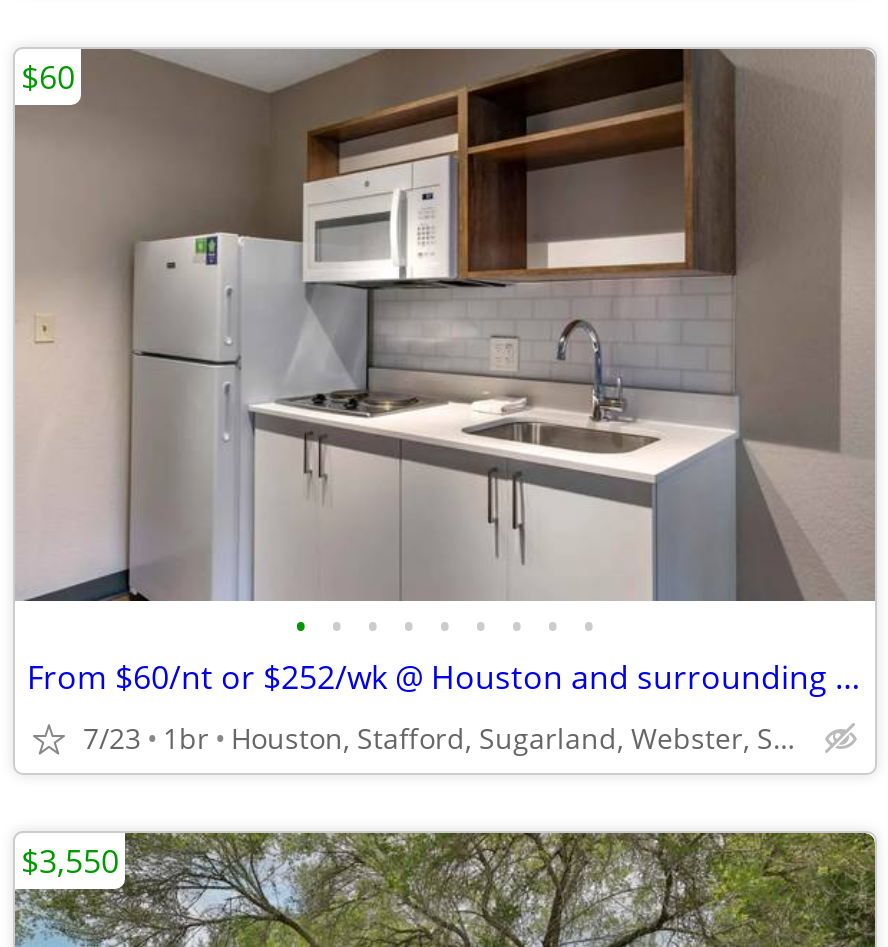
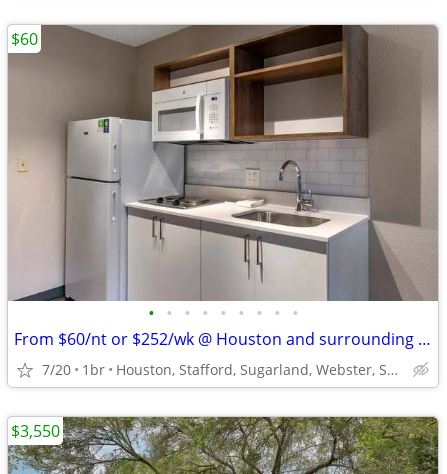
- 7/23 1br
+ 7/20 1br
